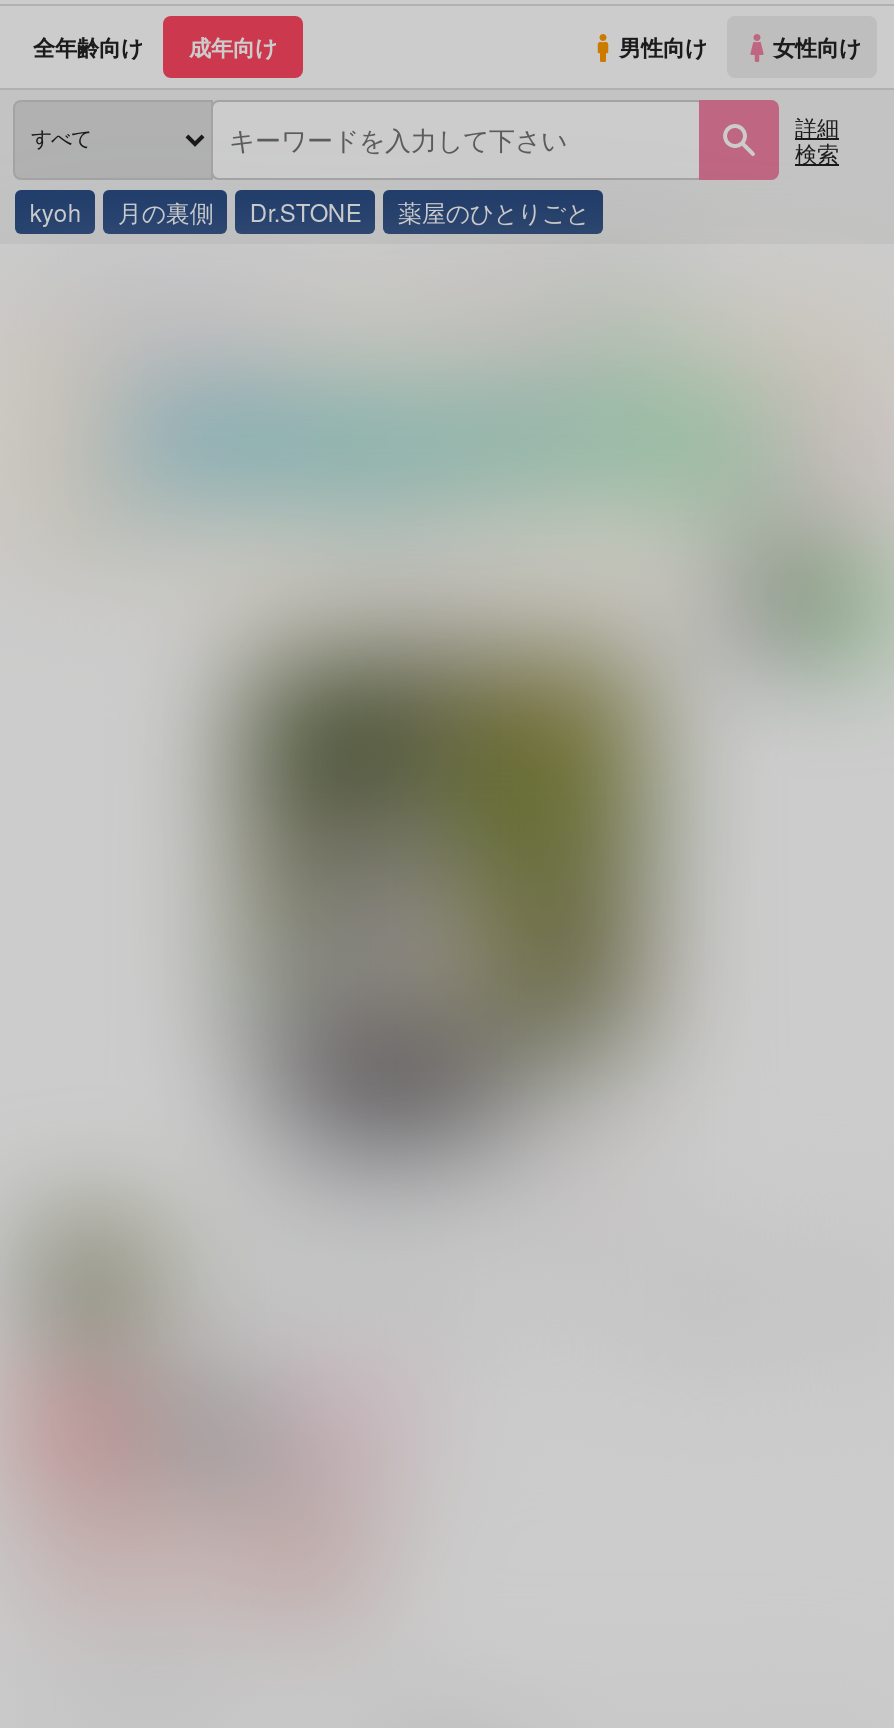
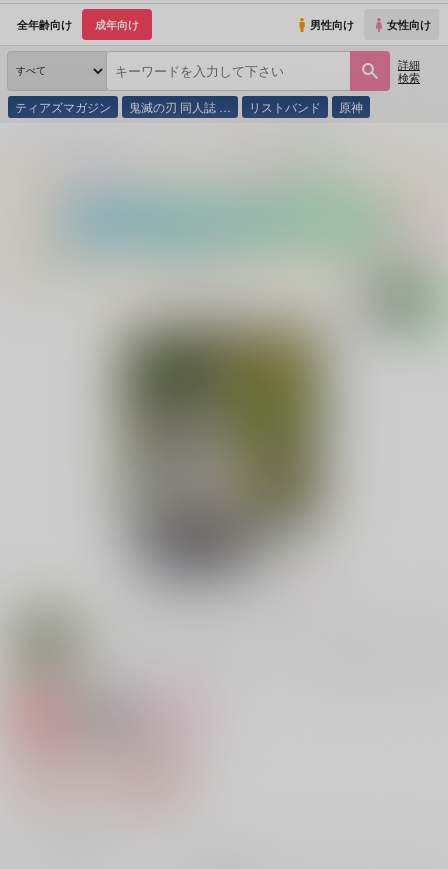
- kyoh
- 月の裏側
- Dr.STONE
- 薬屋のひとりごと
+ ティアズマガジン
+ 鬼滅の刃 同人誌 …
+ リストバンド
+ 原神
